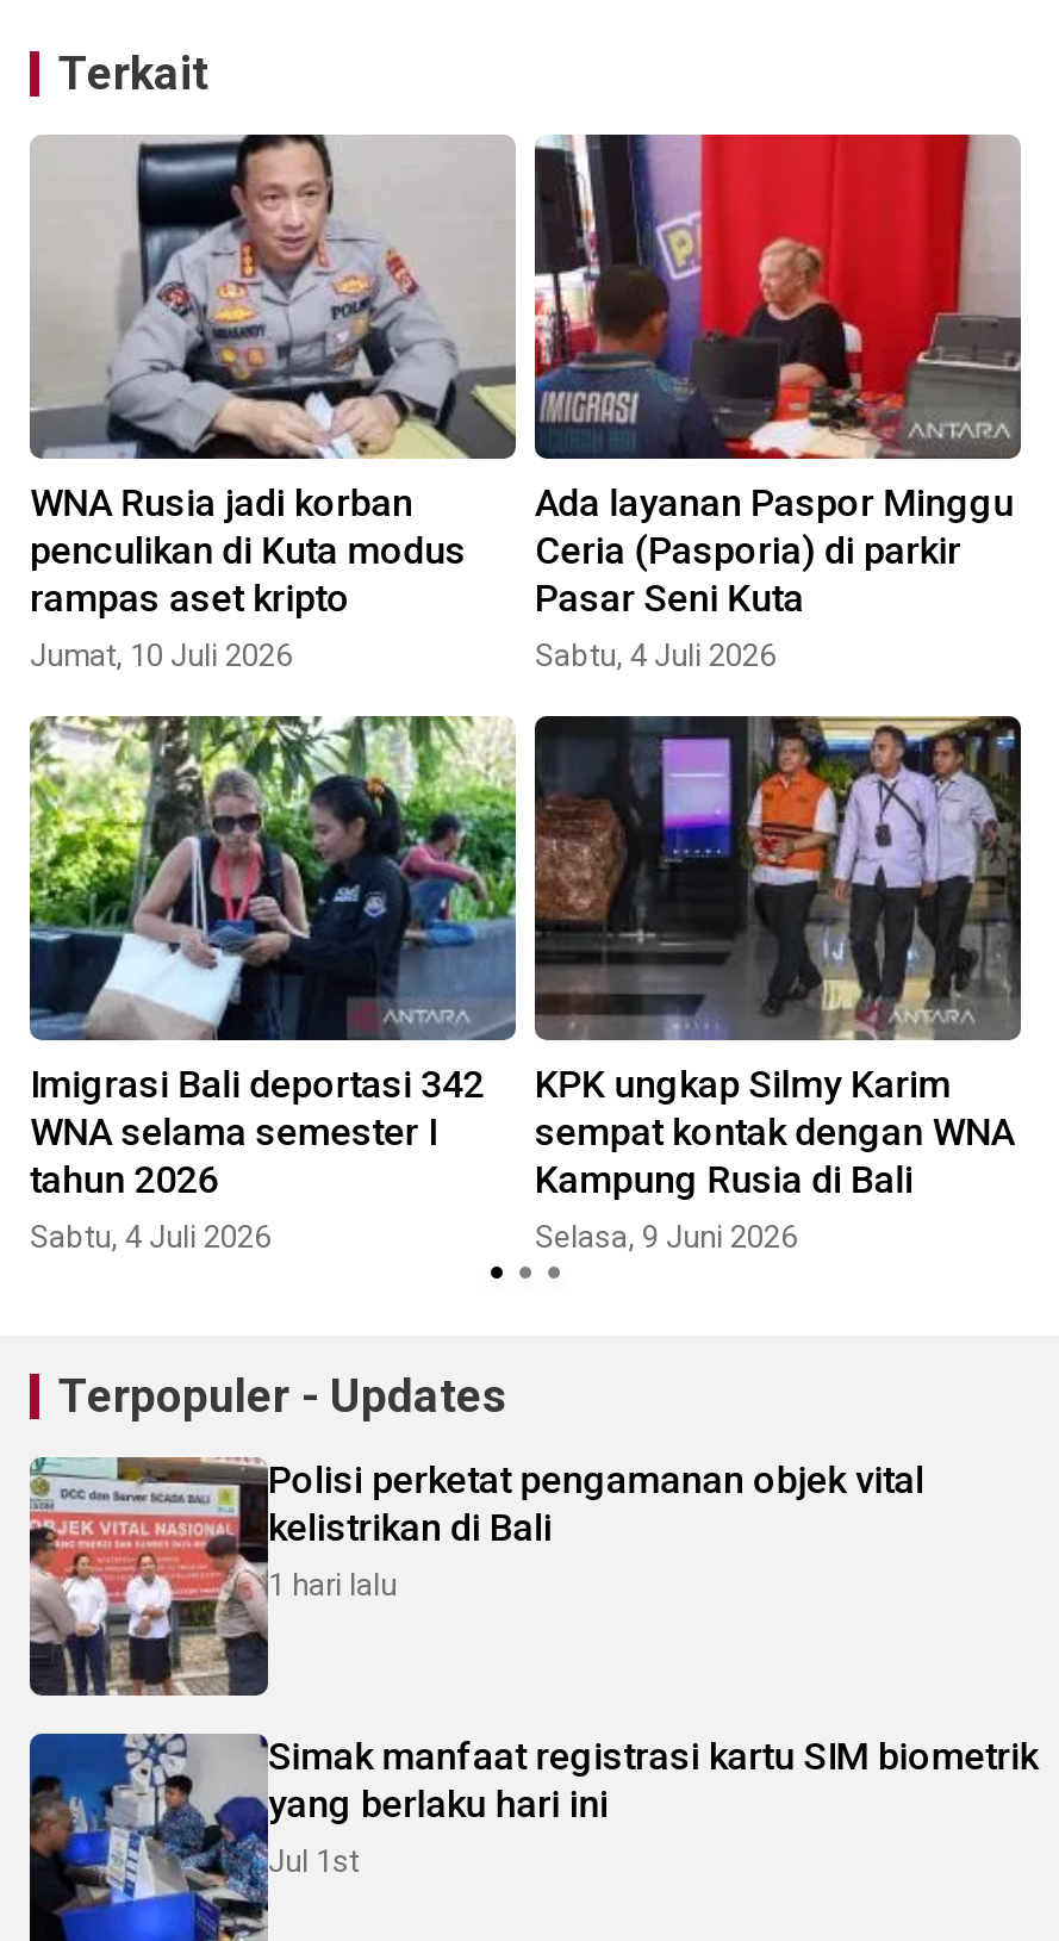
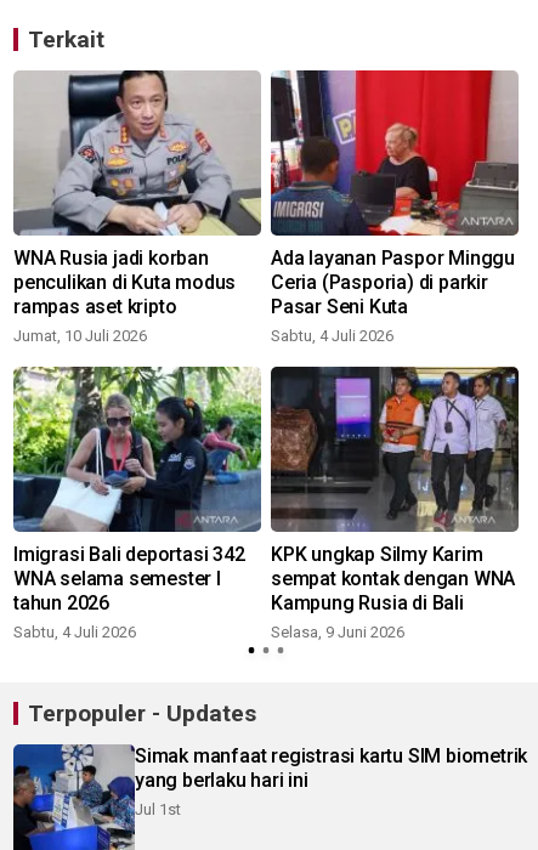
- [image]
- Polisi perketat pengamanan objek vital
- kelistrikan di Bali
- 1 hari lalu
